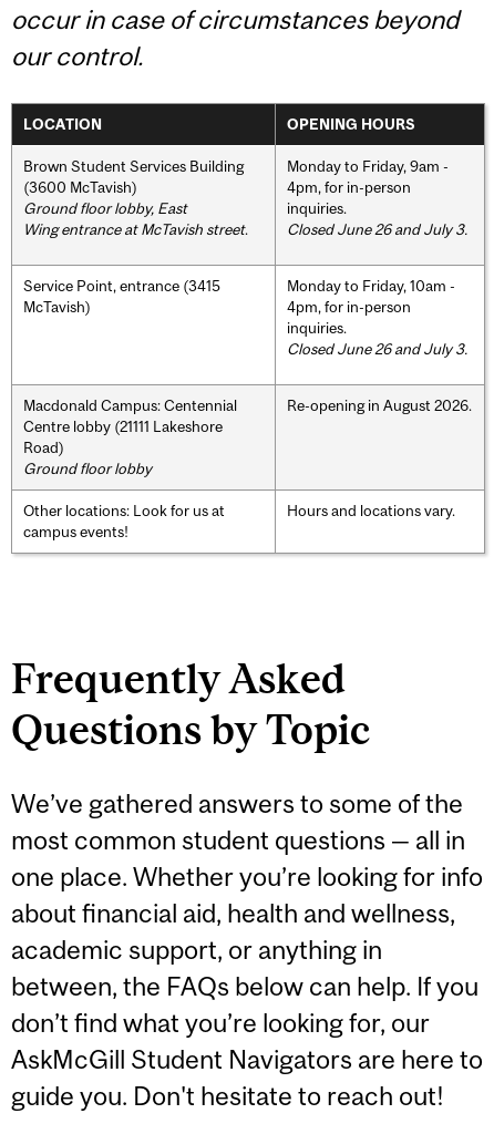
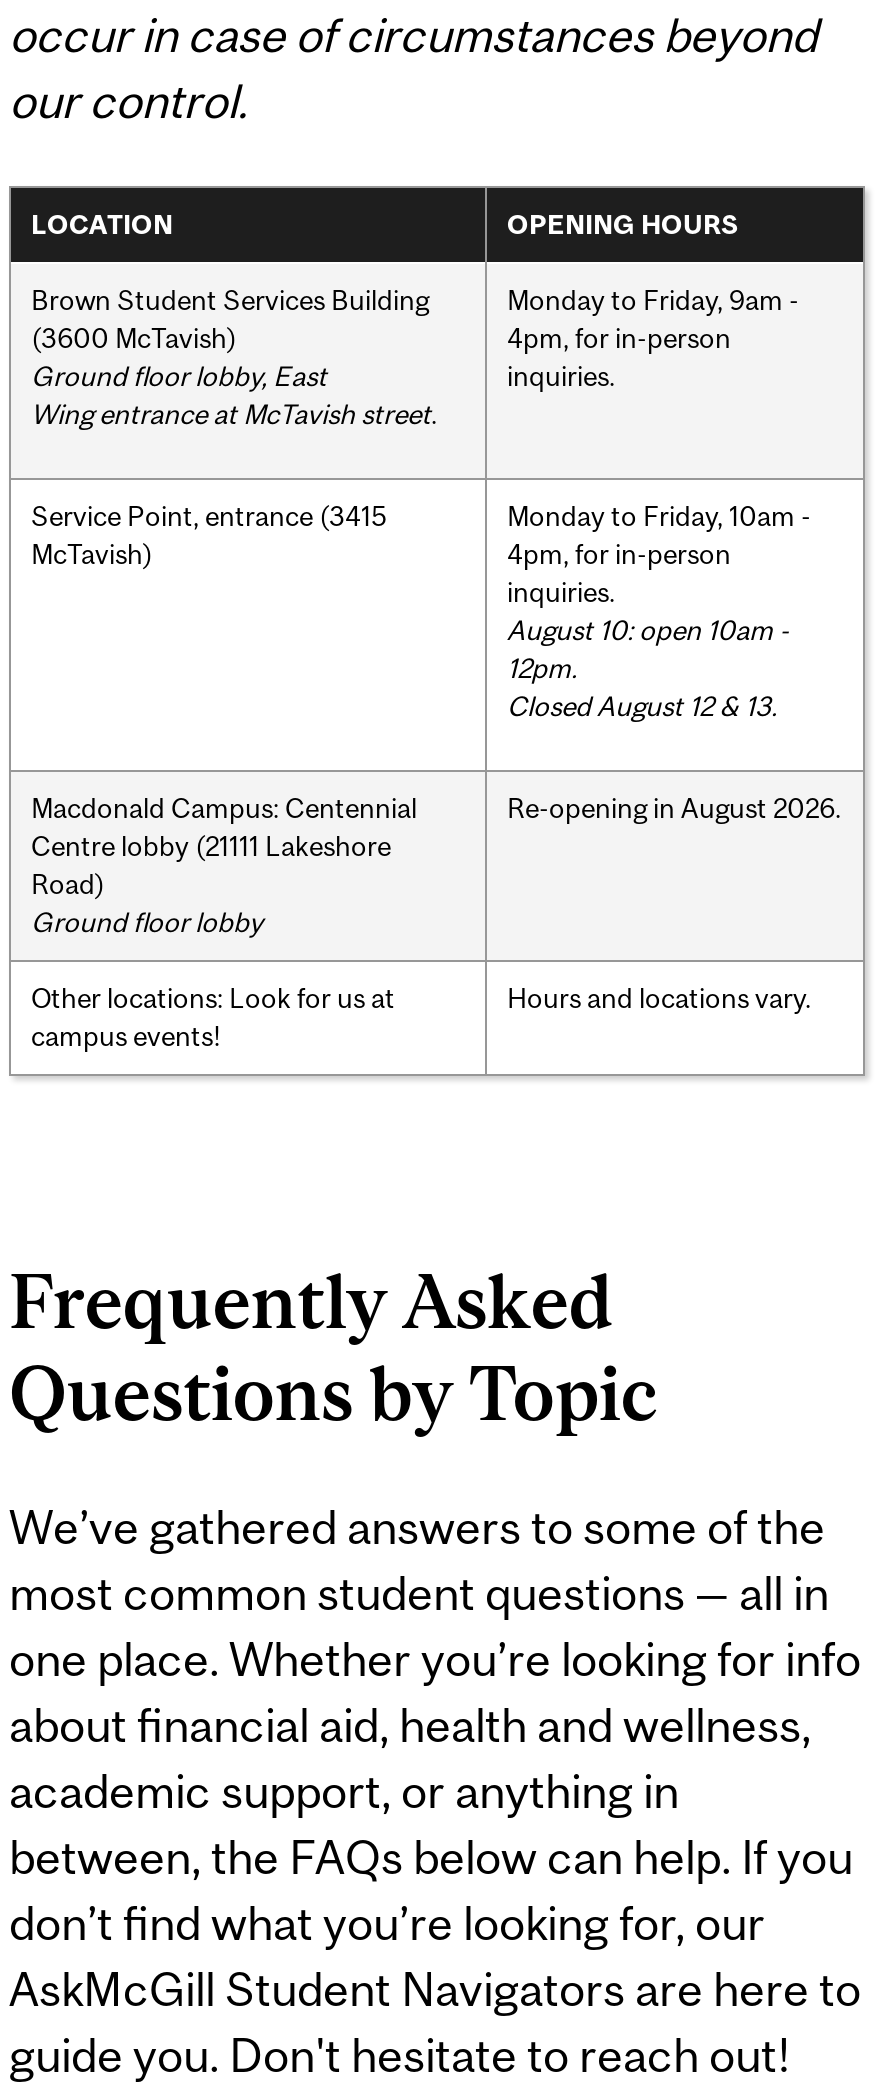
- Closed June 26 and July 3.

- Closed June 26 and July 3.
+ August 10: open 10am -
+ 12pm.
+ Closed August 12 & 13.
